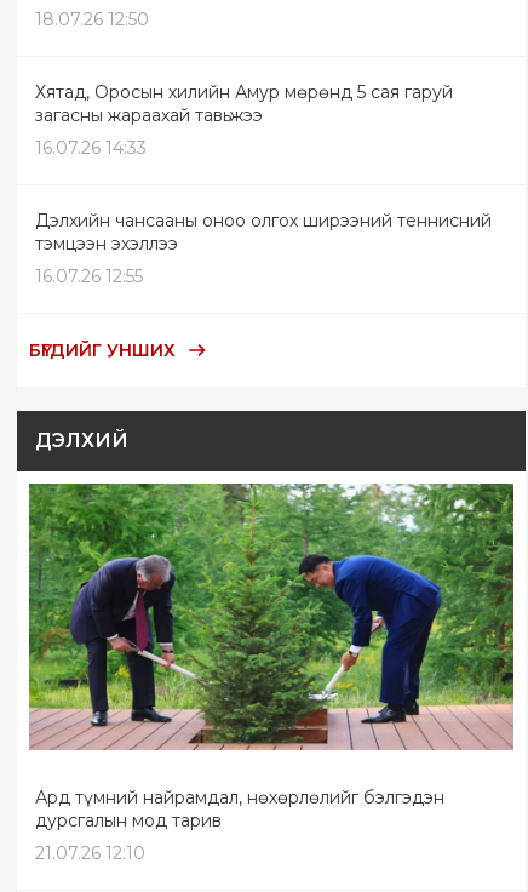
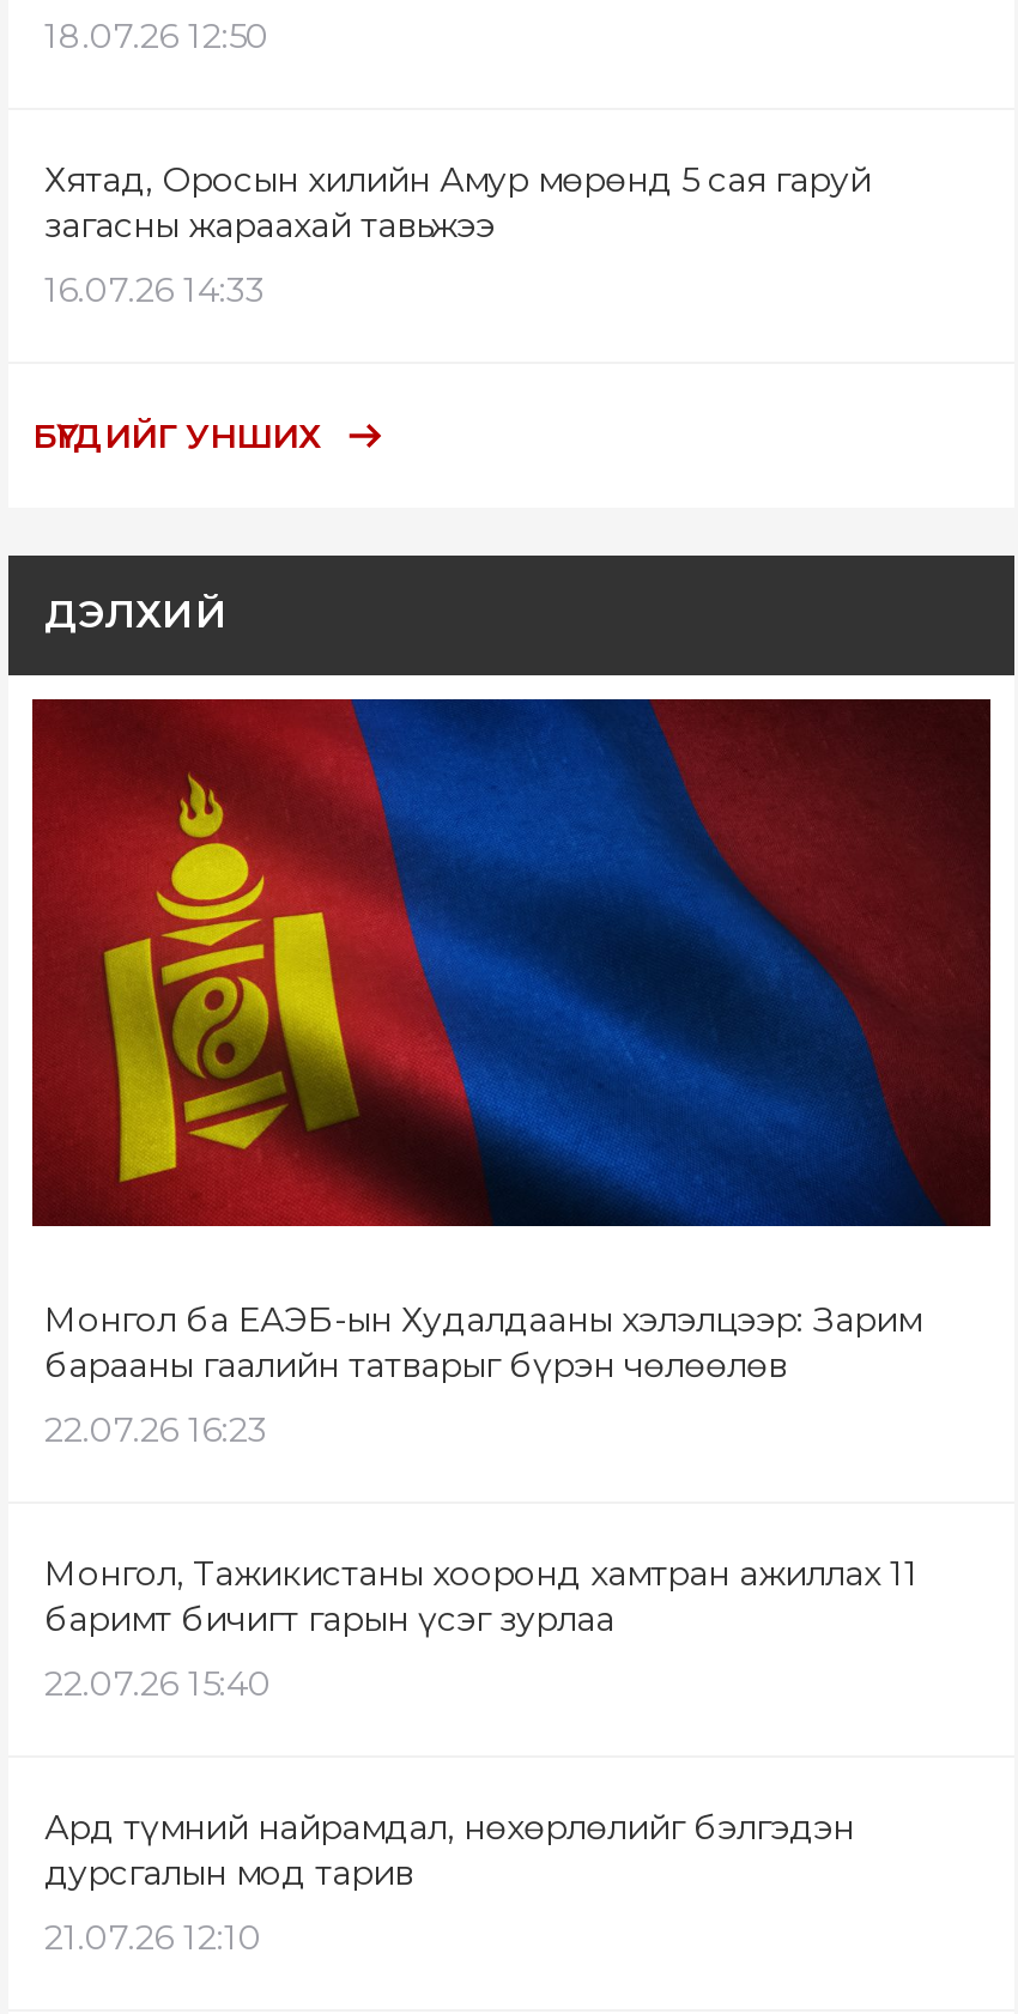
- Дэлхийн чансааны оноо олгох ширээний теннисний
- тэмцээн эхэллээ
- 16.07.26 12:55

moved up: БҮГДИЙГ УНШИХ | ДЭЛХИЙ

+ Монгол ба ЕАЭБ-ын Худалдааны хэлэлцээр: Зарим
+ барааны гаалийн татварыг бүрэн чөлөөлөв
+ 22.07.26 16:23
+ Монгол, Тажикистаны хооронд хамтран ажиллах 11
+ баримт бичигт гарын үсэг зурлаа
+ 22.07.26 15:40

- [image]
+ [image]
